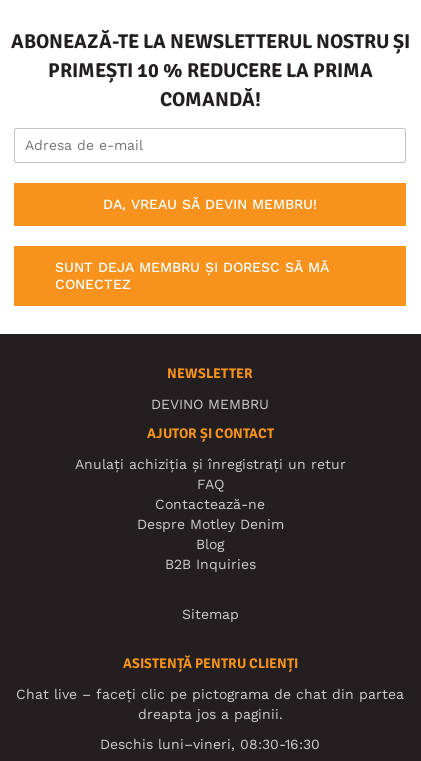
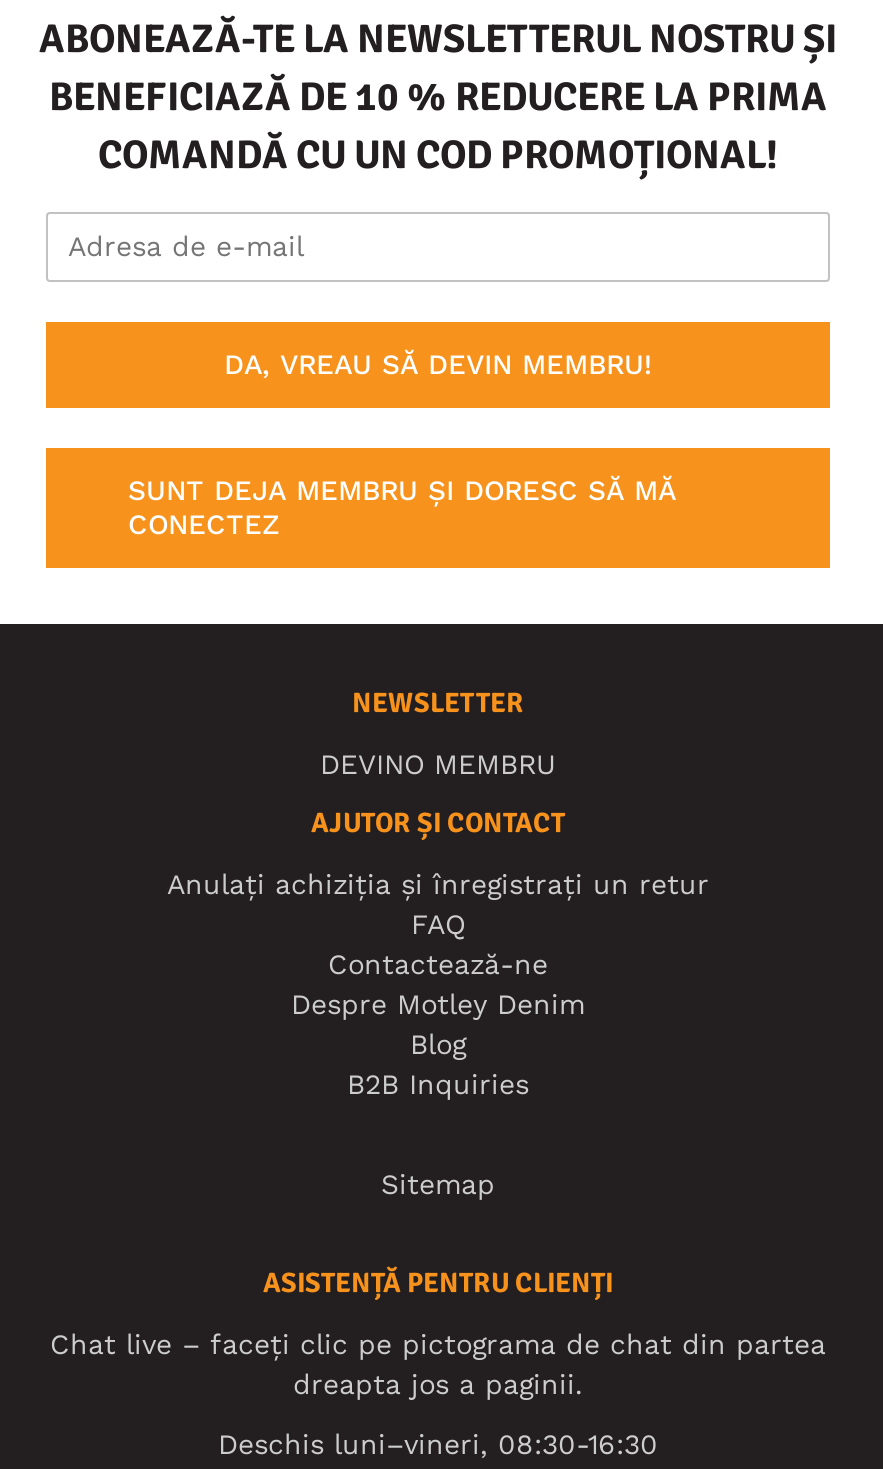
- PRIMEȘTI 10 % REDUCERE LA PRIMA
- COMANDĂ!
+ BENEFICIAZĂ DE 10 % REDUCERE LA PRIMA
+ COMANDĂ CU UN COD PROMOȚIONAL!
